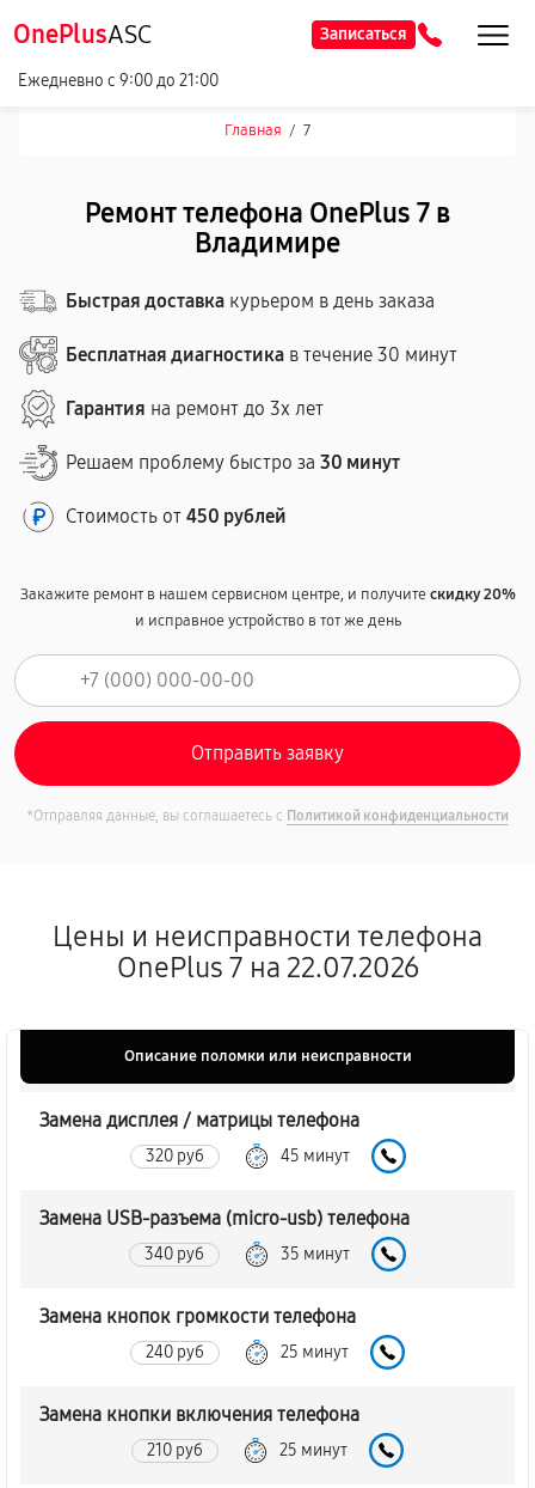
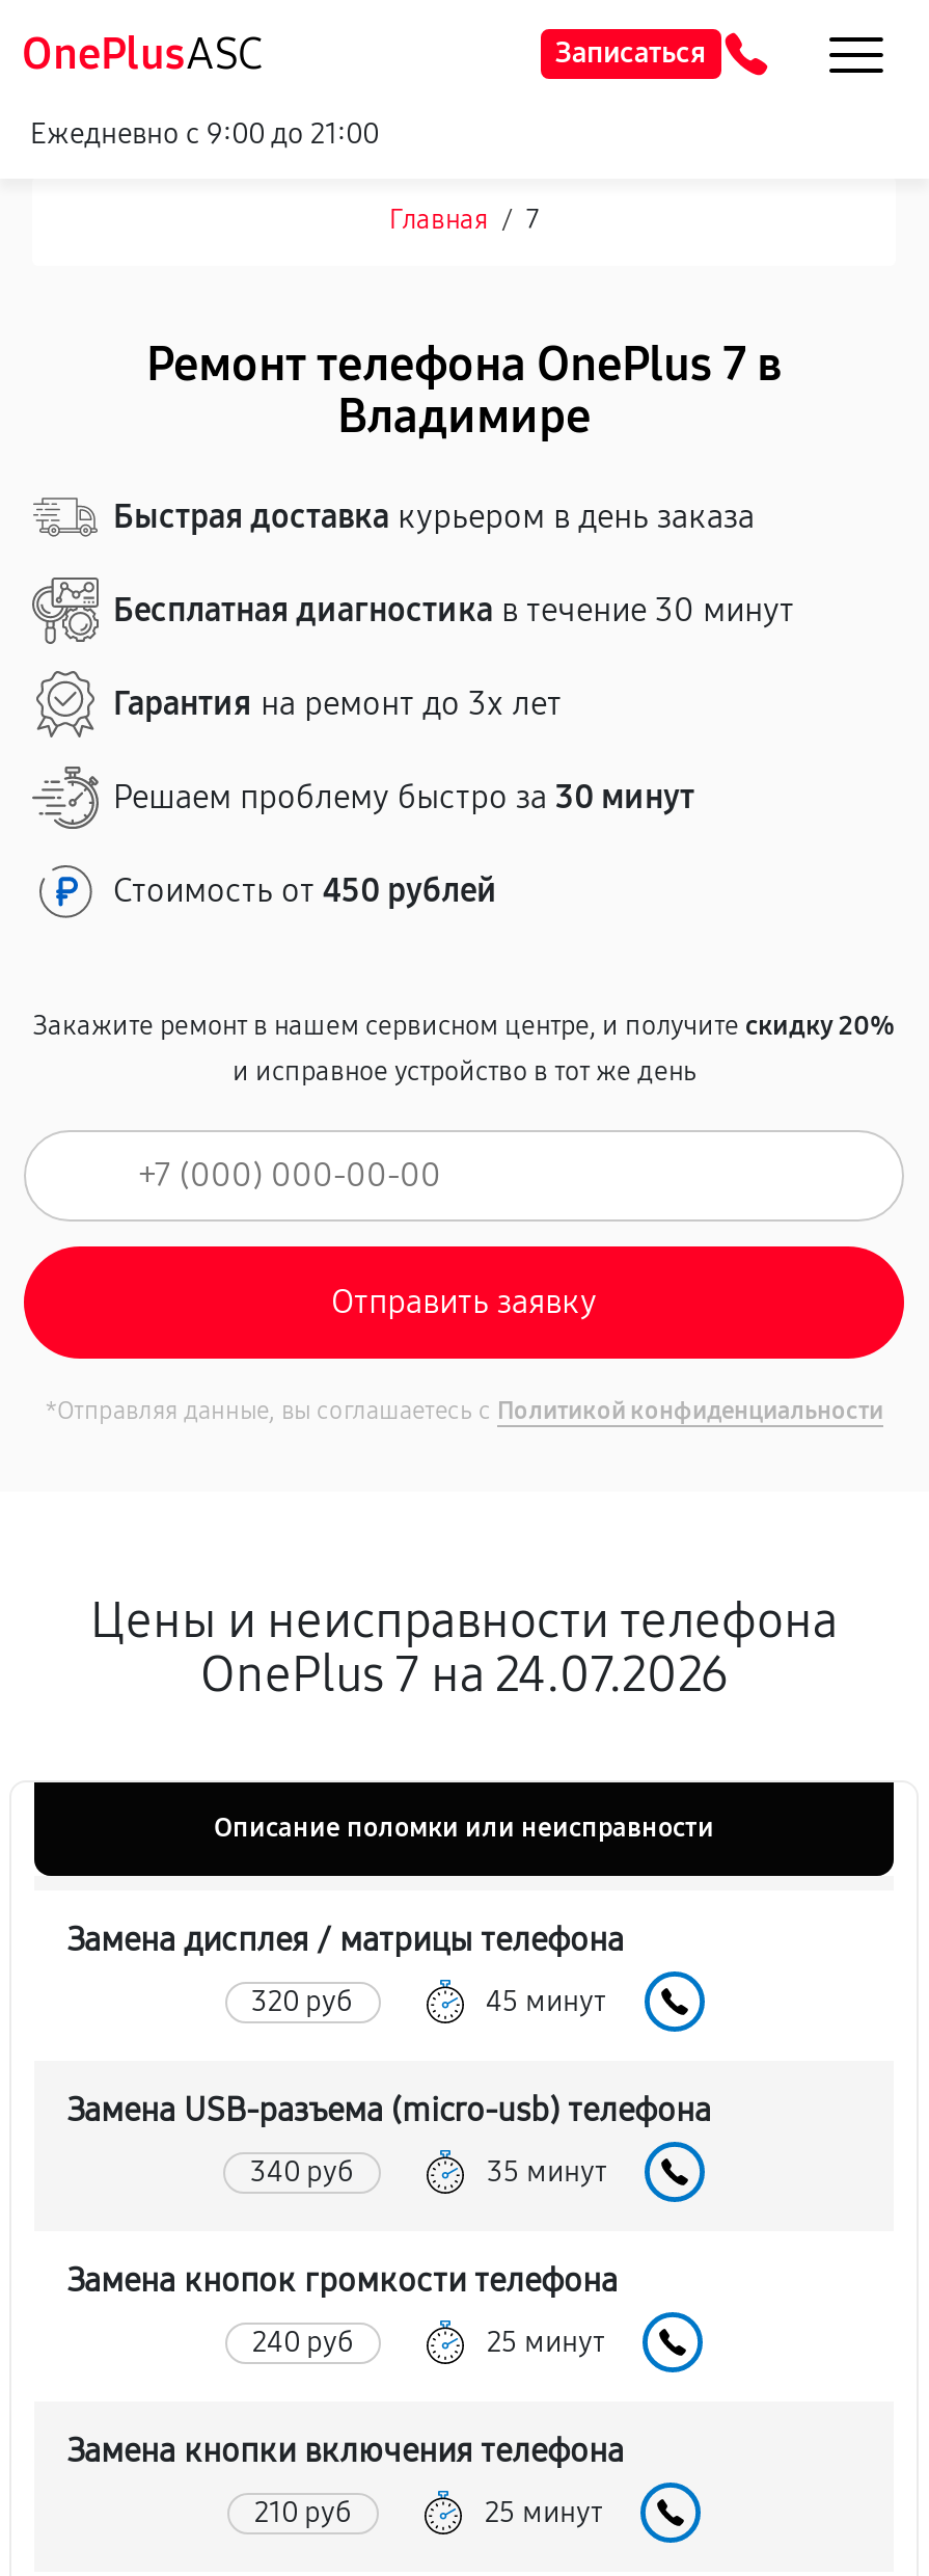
- OnePlus 7 на 22.07.2026
+ OnePlus 7 на 24.07.2026
